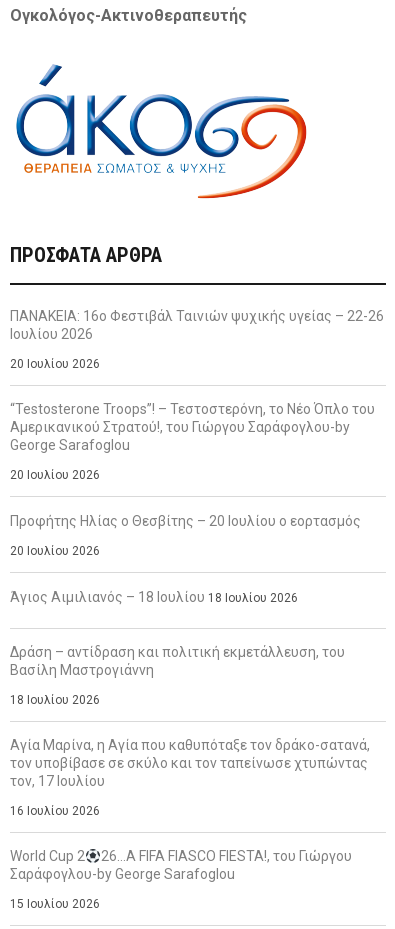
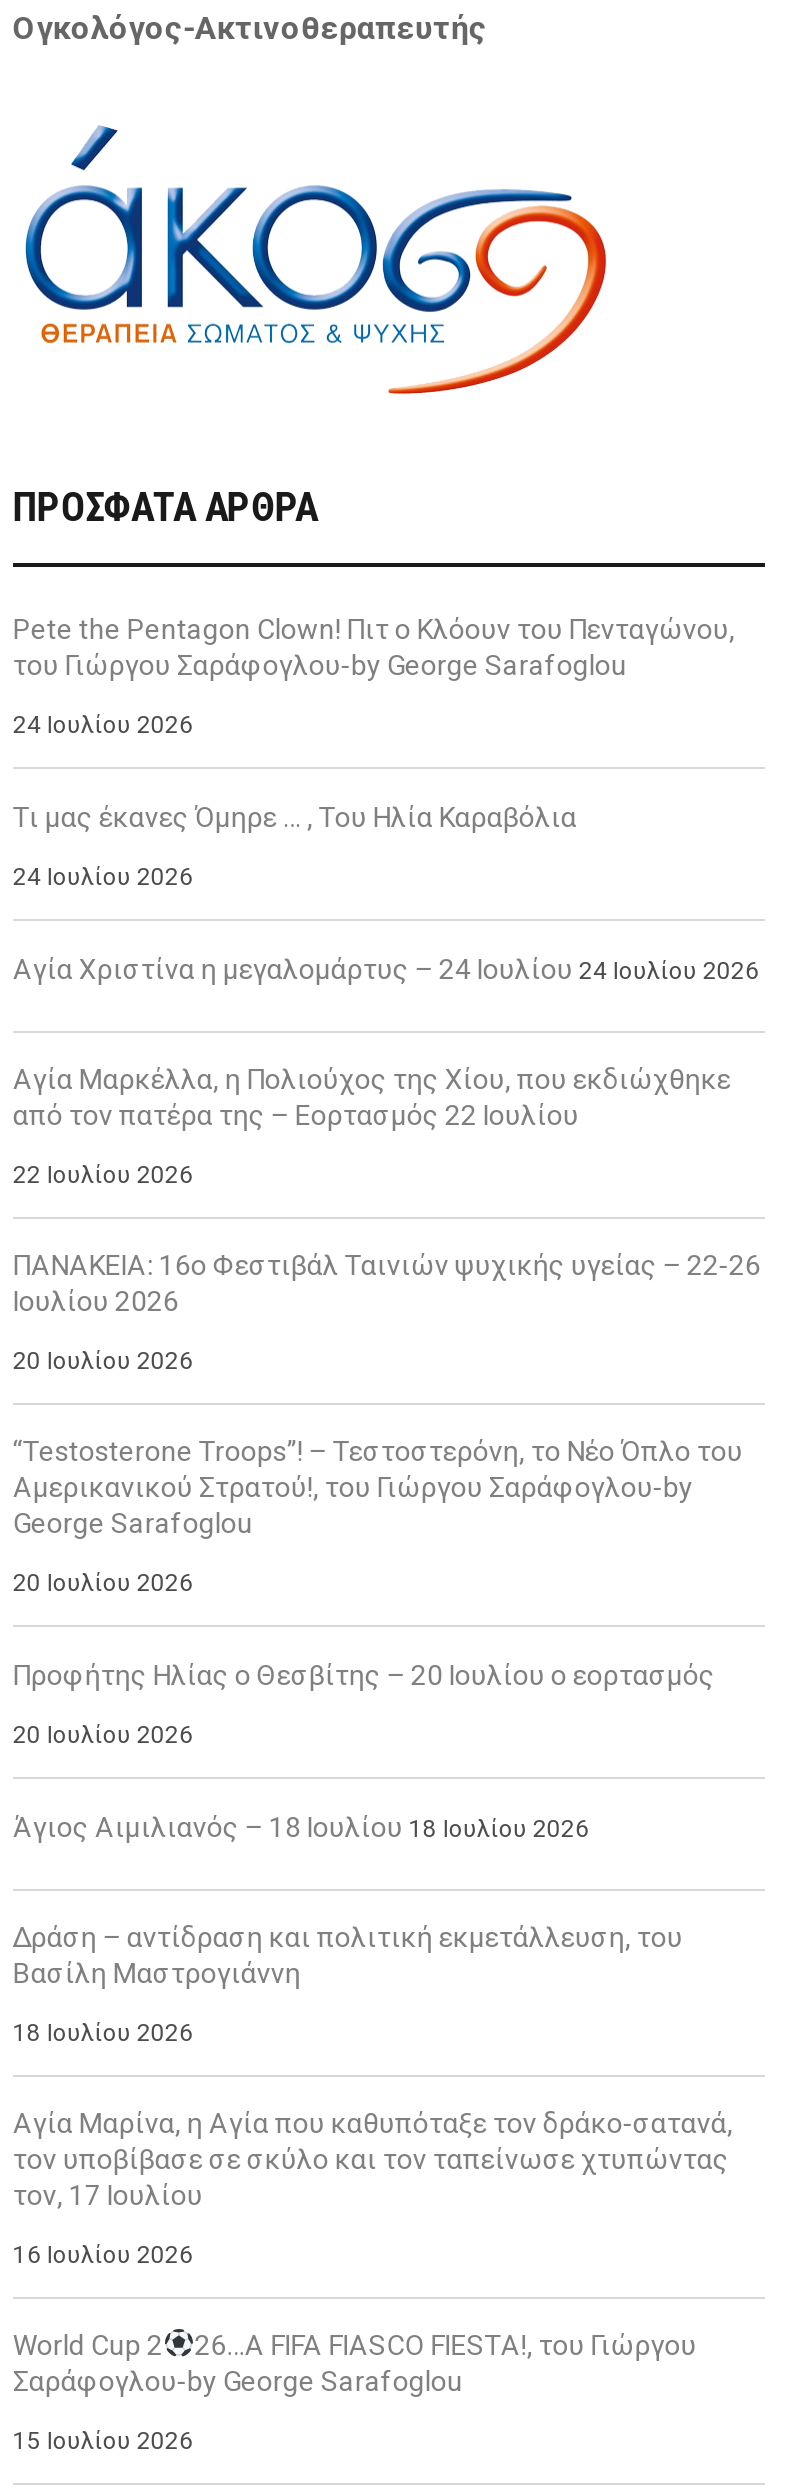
+ Pete the Pentagon Clown! Πιτ ο Κλόουν του Πενταγώνου,
+ του Γιώργου Σαράφογλου-by George Sarafoglou
+ 24 Ιουλίου 2026
+ Τι μας έκανες Όμηρε … , Του Ηλία Καραβόλια
+ 24 Ιουλίου 2026
+ Αγία Χριστίνα η μεγαλομάρτυς – 24 Ιουλίου 24 Ιουλίου 2026
+ Αγία Μαρκέλλα, η Πολιούχος της Χίου, που εκδιώχθηκε
+ από τον πατέρα της – Εορτασμός 22 Ιουλίου
+ 22 Ιουλίου 2026
